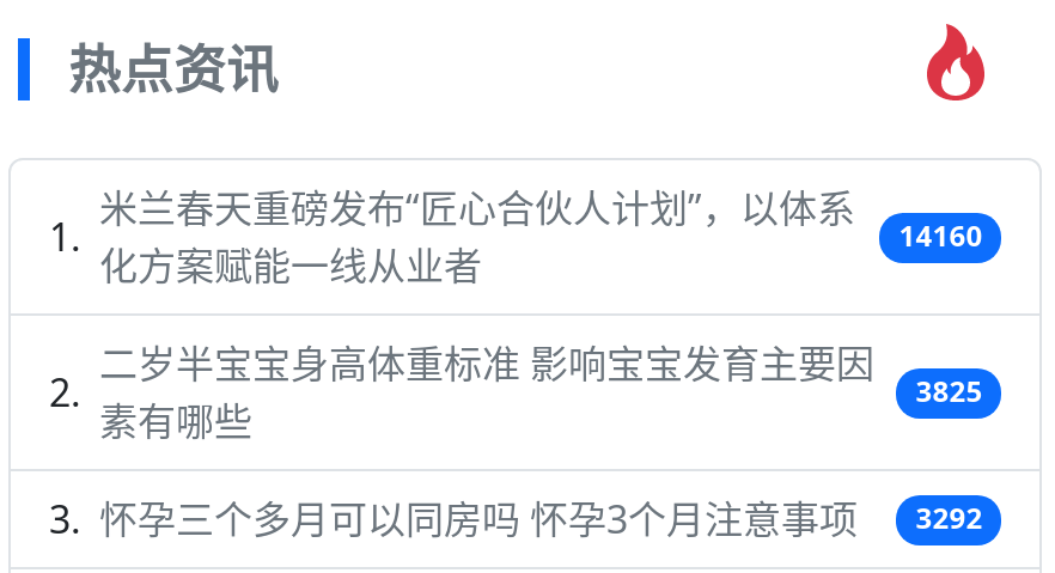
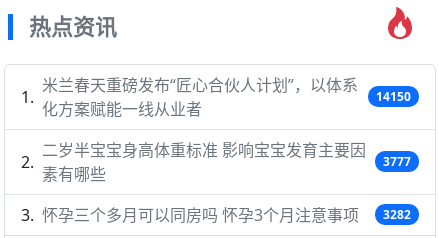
- 14160
+ 14150

- 3825
+ 3777

- 怀孕三个多月可以同房吗 怀孕3个月注意事项 3292
+ 怀孕三个多月可以同房吗 怀孕3个月注意事项 3282
